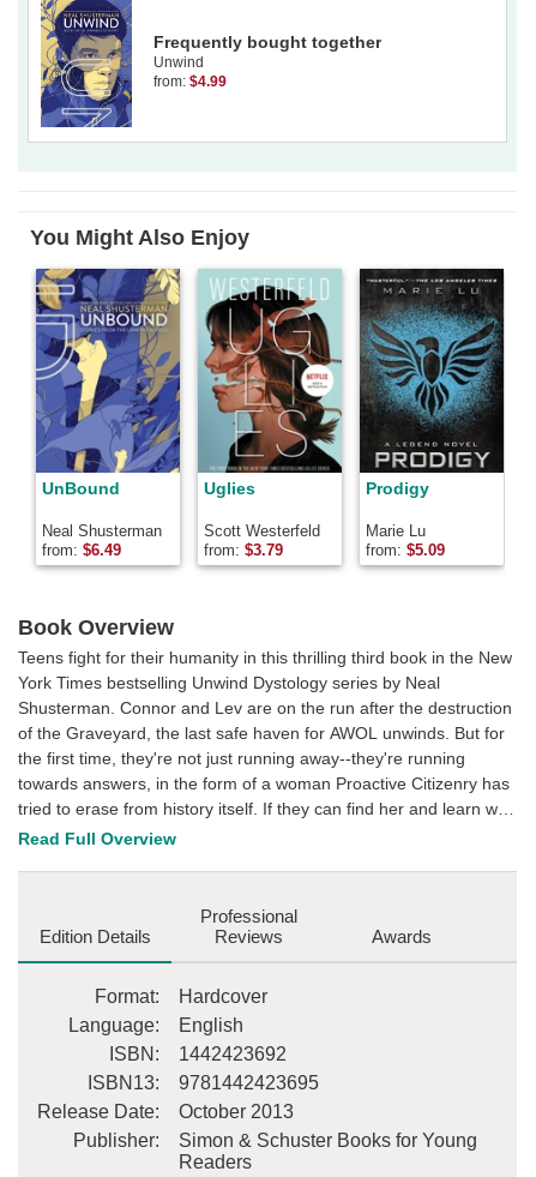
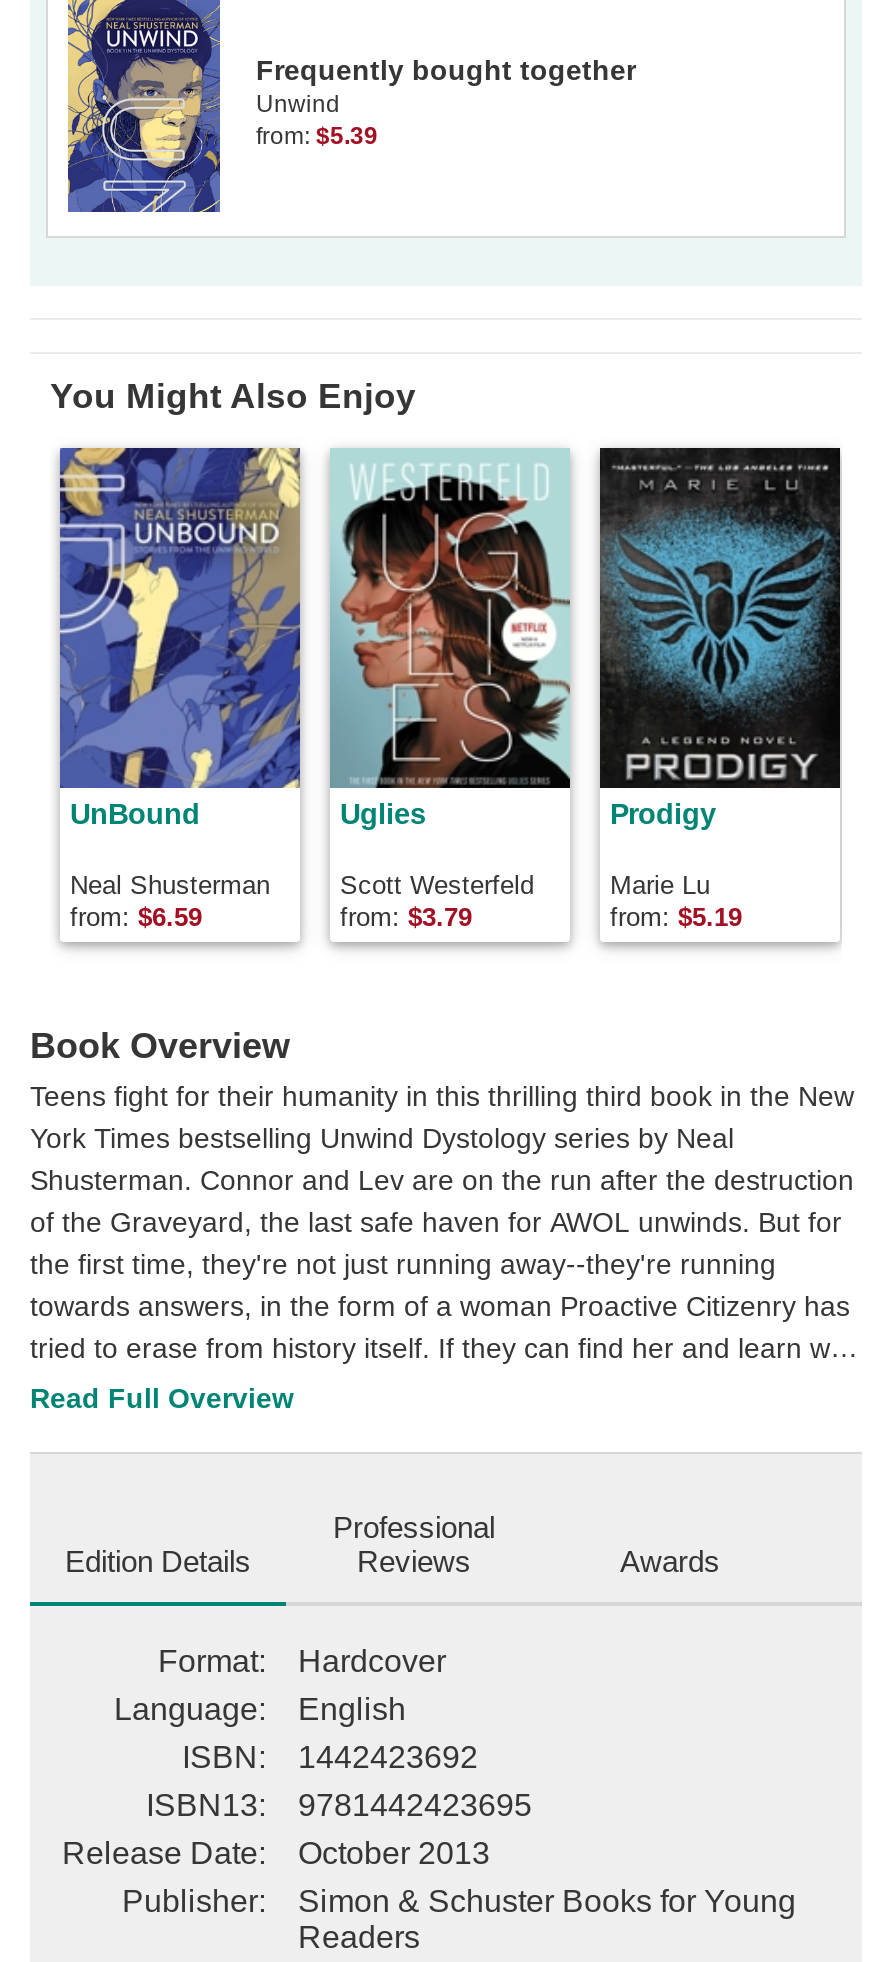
- from: $4.99
+ from: $5.39

- from: $6.49
+ from: $6.59

- from: $5.09
+ from: $5.19
